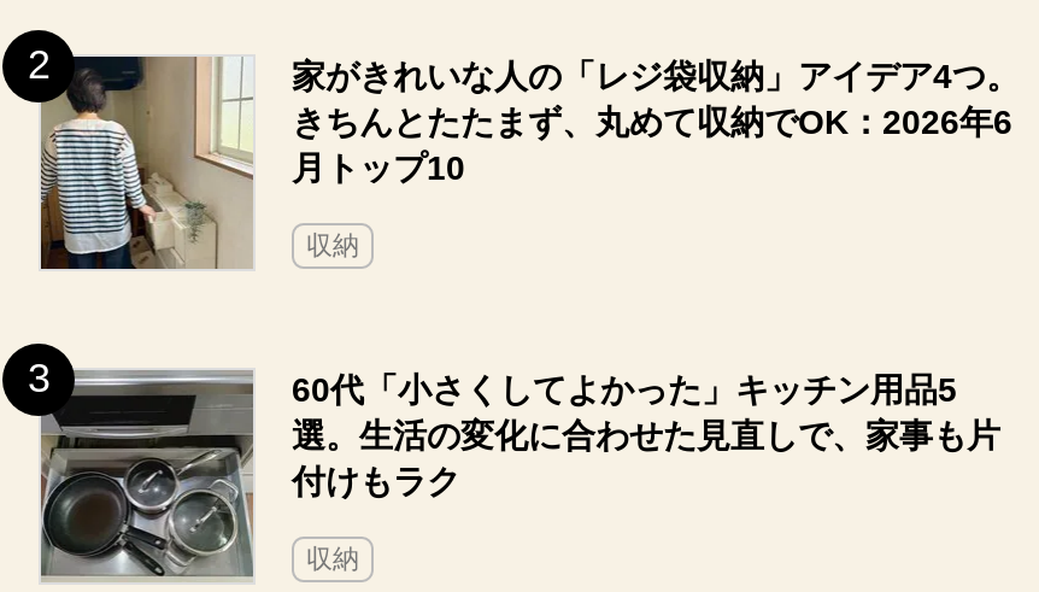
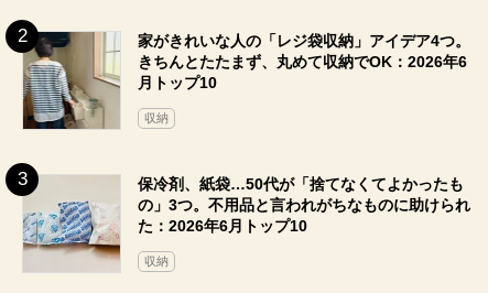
- [image]
- 60代「小さくしてよかった」キッチン用品5
- 選。生活の変化に合わせた見直しで、家事も片
- 付けもラク
+ [image]
+ 保冷剤、紙袋…50代が「捨てなくてよかったも
+ の」3つ。不用品と言われがちなものに助けられ
+ た：2026年6月トップ10
